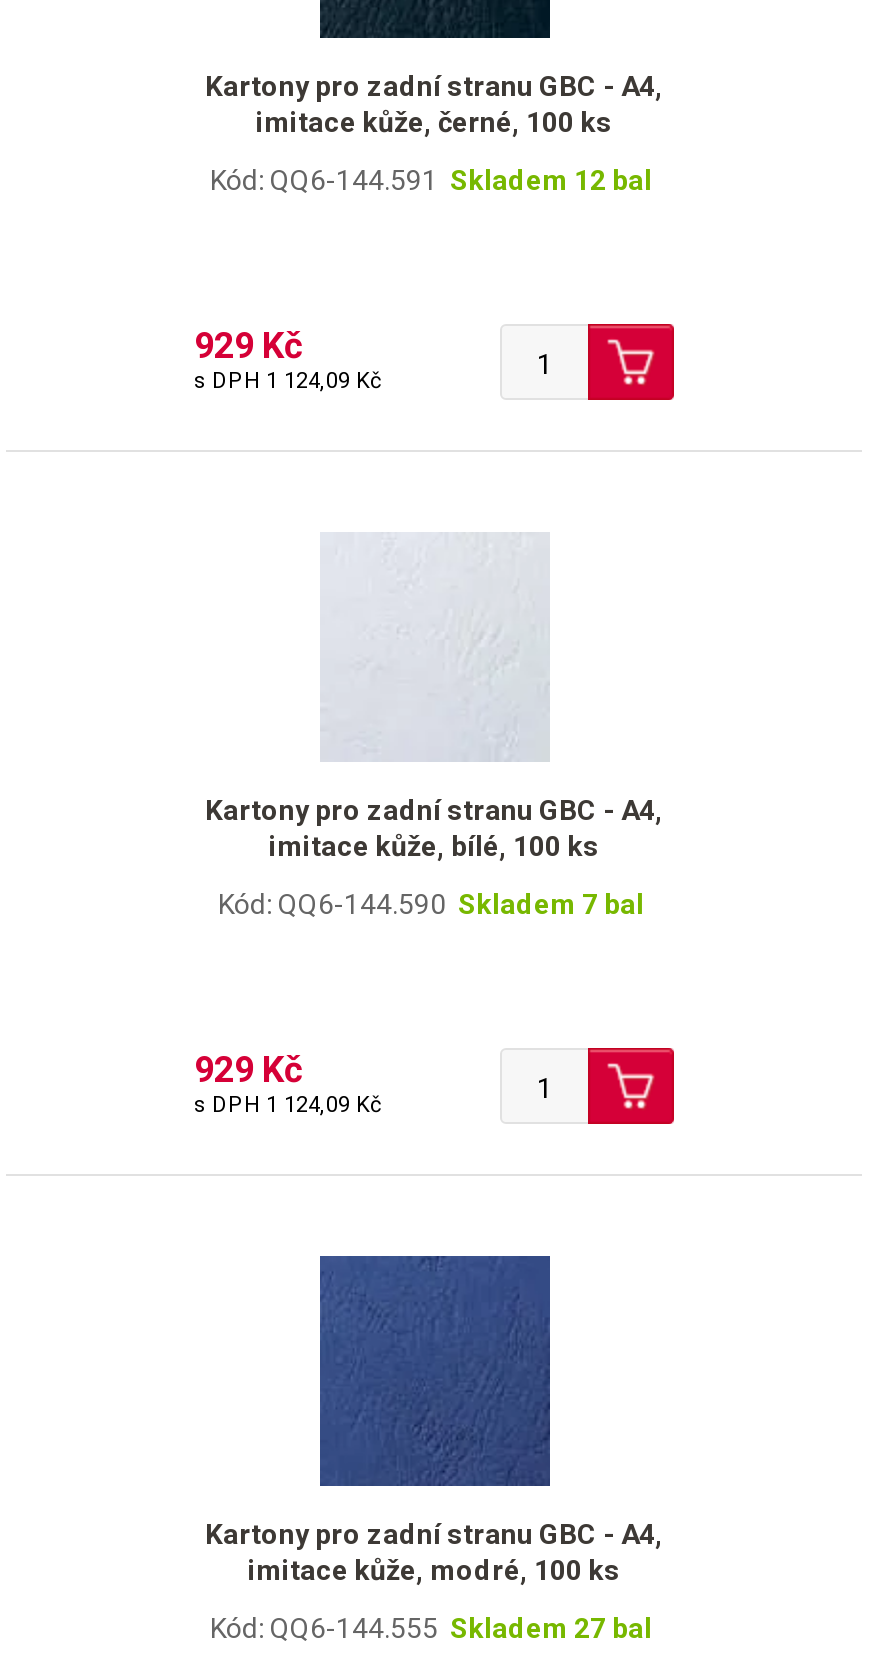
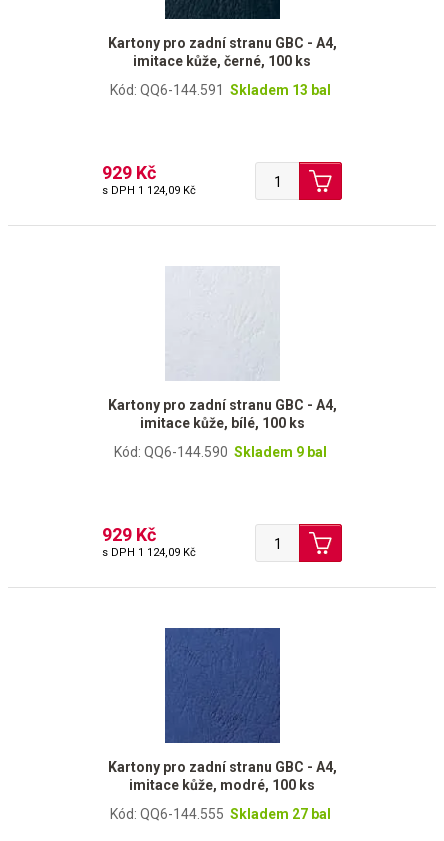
- Kód: QQ6-144.591 Skladem 12 bal
+ Kód: QQ6-144.591 Skladem 13 bal

- Kód: QQ6-144.590 Skladem 7 bal
+ Kód: QQ6-144.590 Skladem 9 bal
